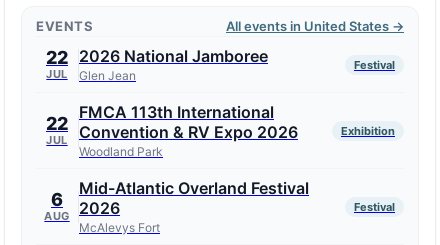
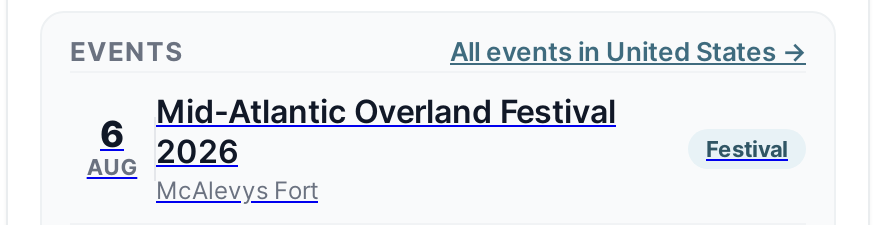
- 22
- JUL

- 2026 National Jamboree
- Glen Jean

- Festival
- 22
- JUL

- FMCA 113th International
- Convention & RV Expo 2026
- Woodland Park

- Exhibition
